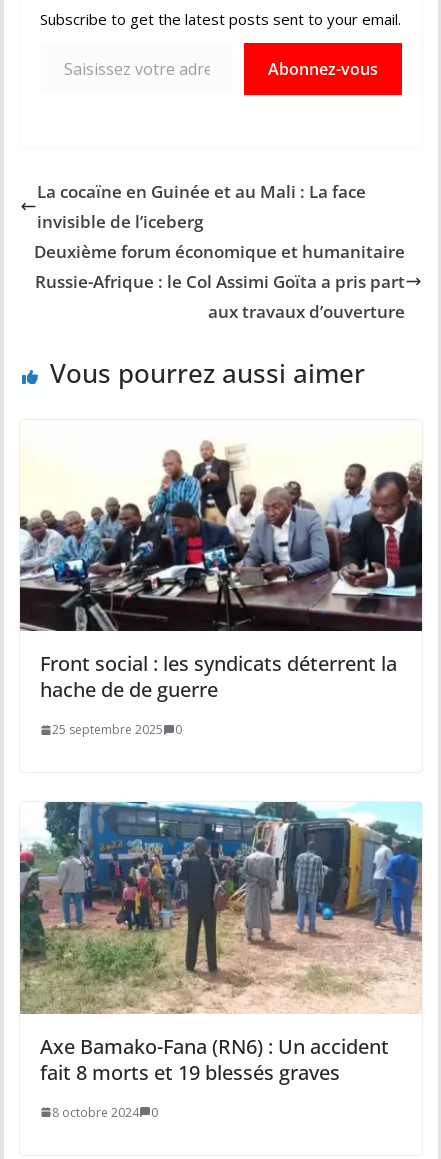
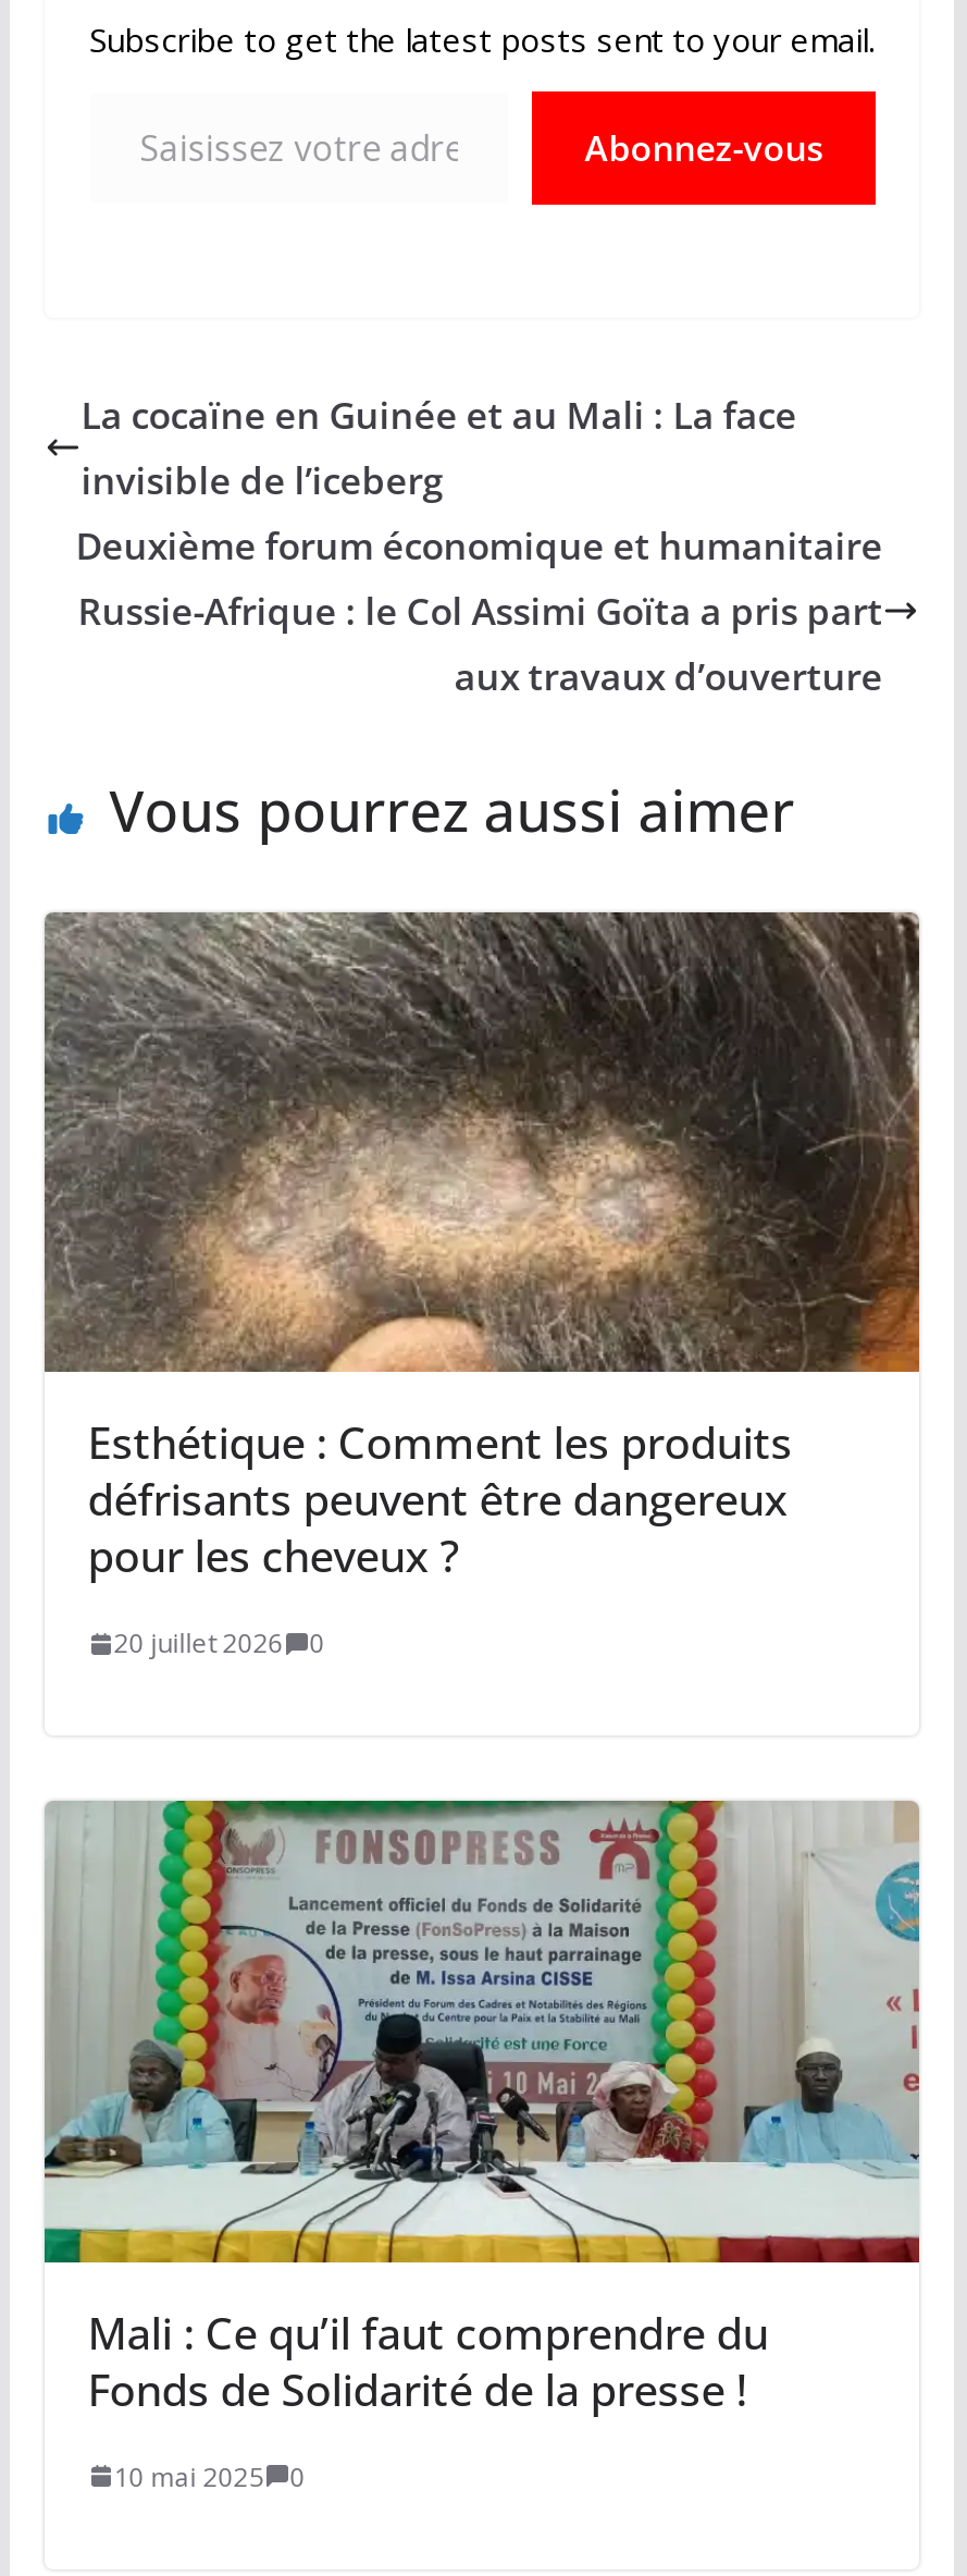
- [image]
- Front social : les syndicats déterrent la
- hache de de guerre
+ [image]
+ Esthétique : Comment les produits
+ défrisants peuvent être dangereux
+ pour les cheveux ?

- 25 septembre 2025 0
+ 20 juillet 2026 0

- [image]
- Axe Bamako-Fana (RN6) : Un accident
- fait 8 morts et 19 blessés graves
+ [image]
+ Mali : Ce qu’il faut comprendre du
+ Fonds de Solidarité de la presse !

- 8 octobre 2024 0
+ 10 mai 2025 0
